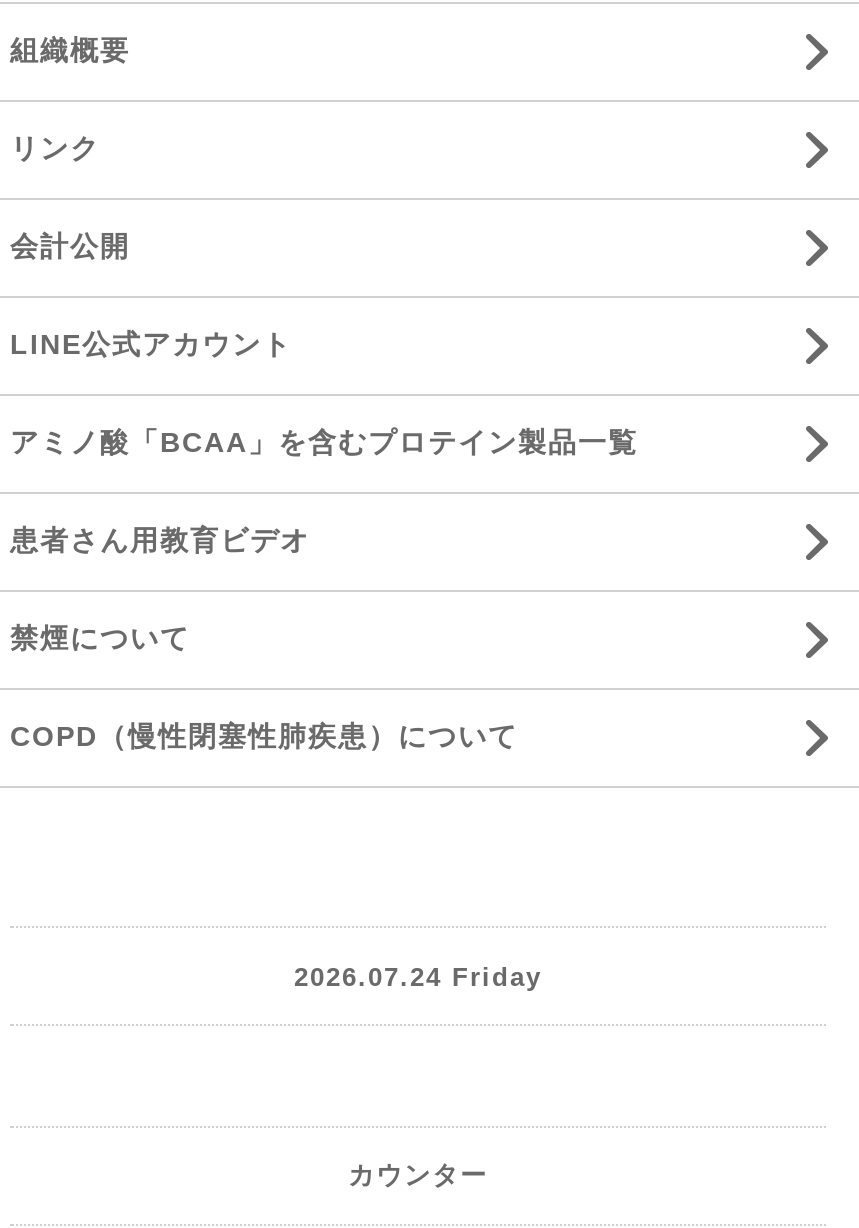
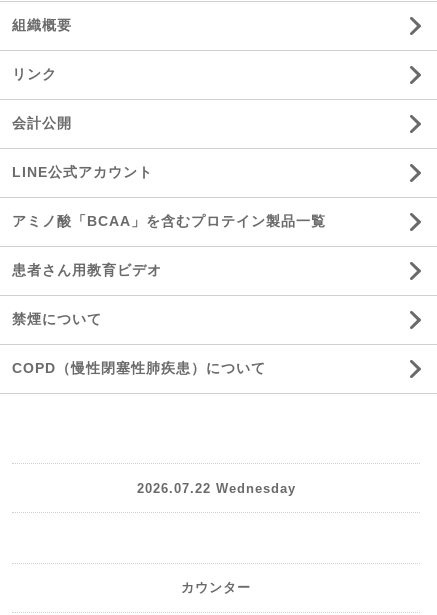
- 2026.07.24 Friday
+ 2026.07.22 Wednesday
